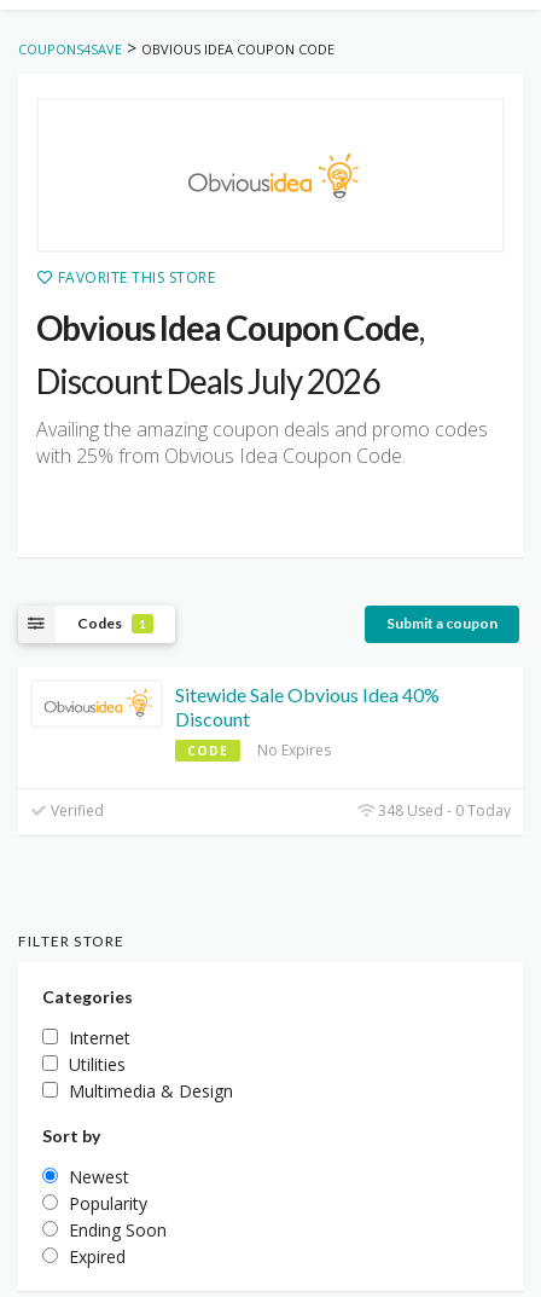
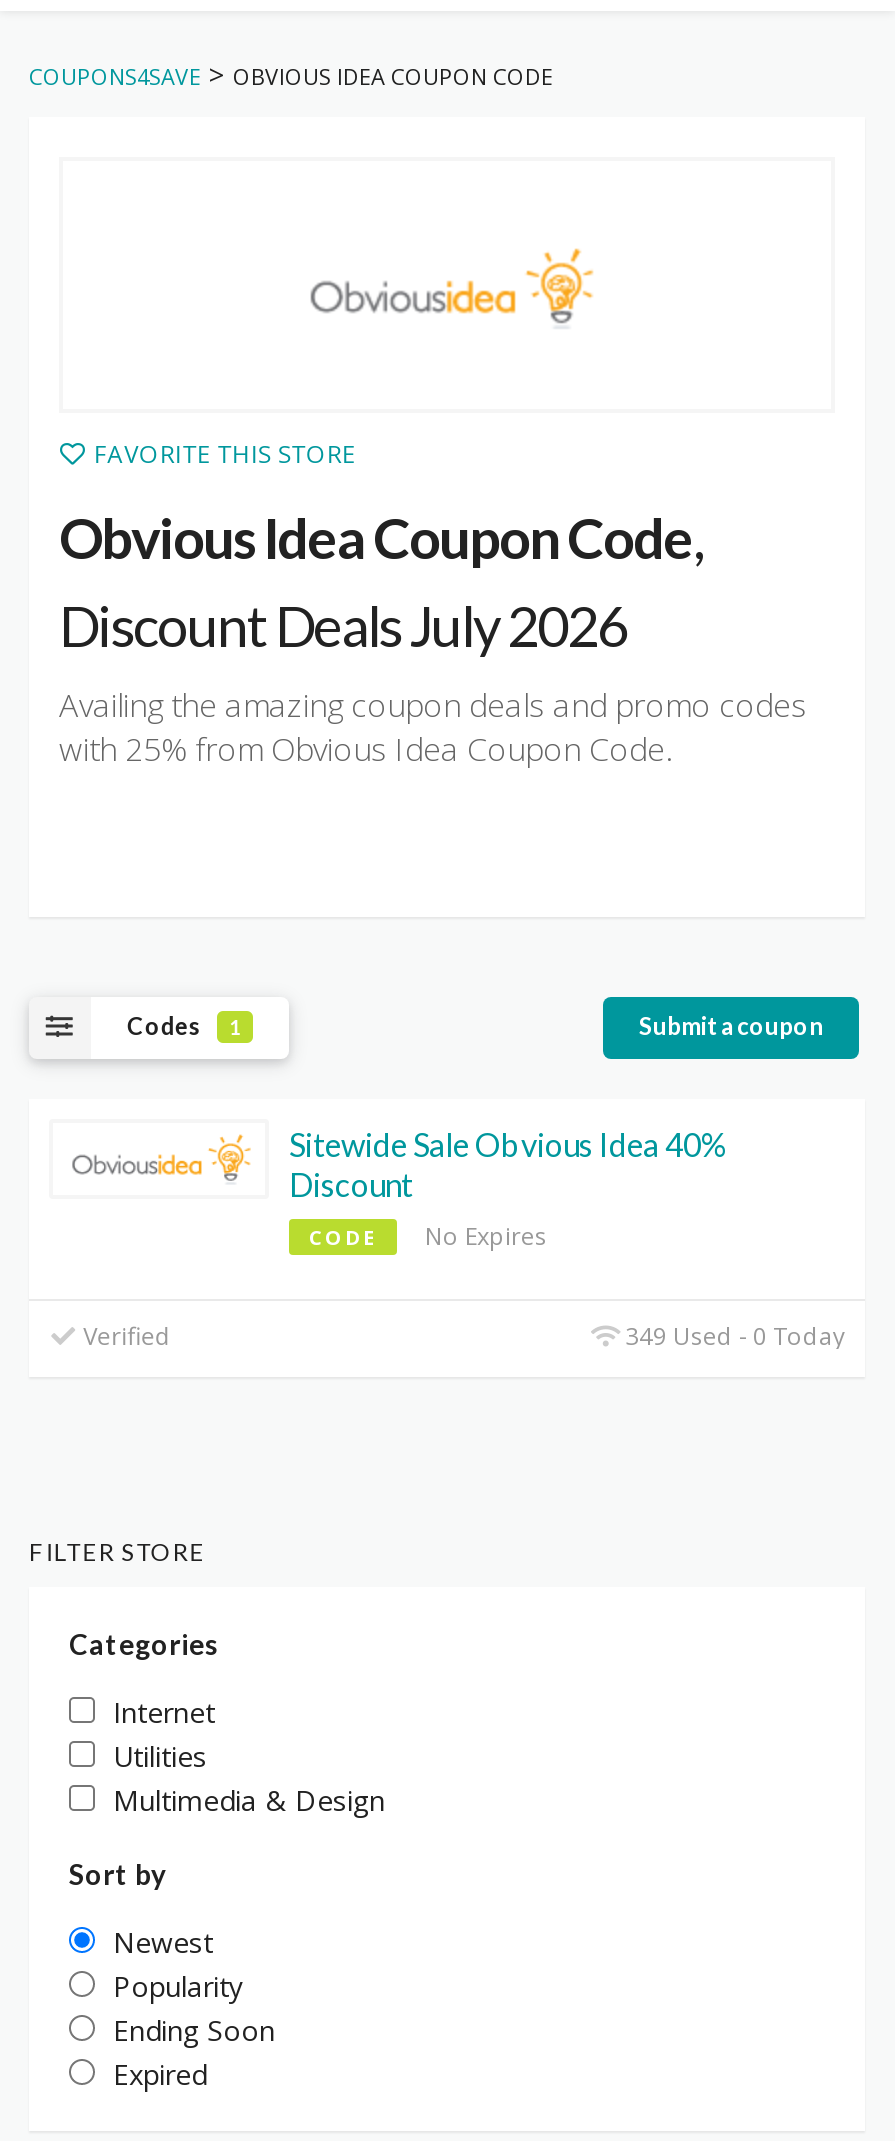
- 348 Used - 0 Today
+ 349 Used - 0 Today
